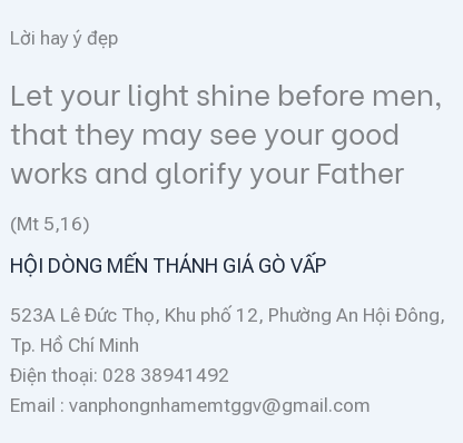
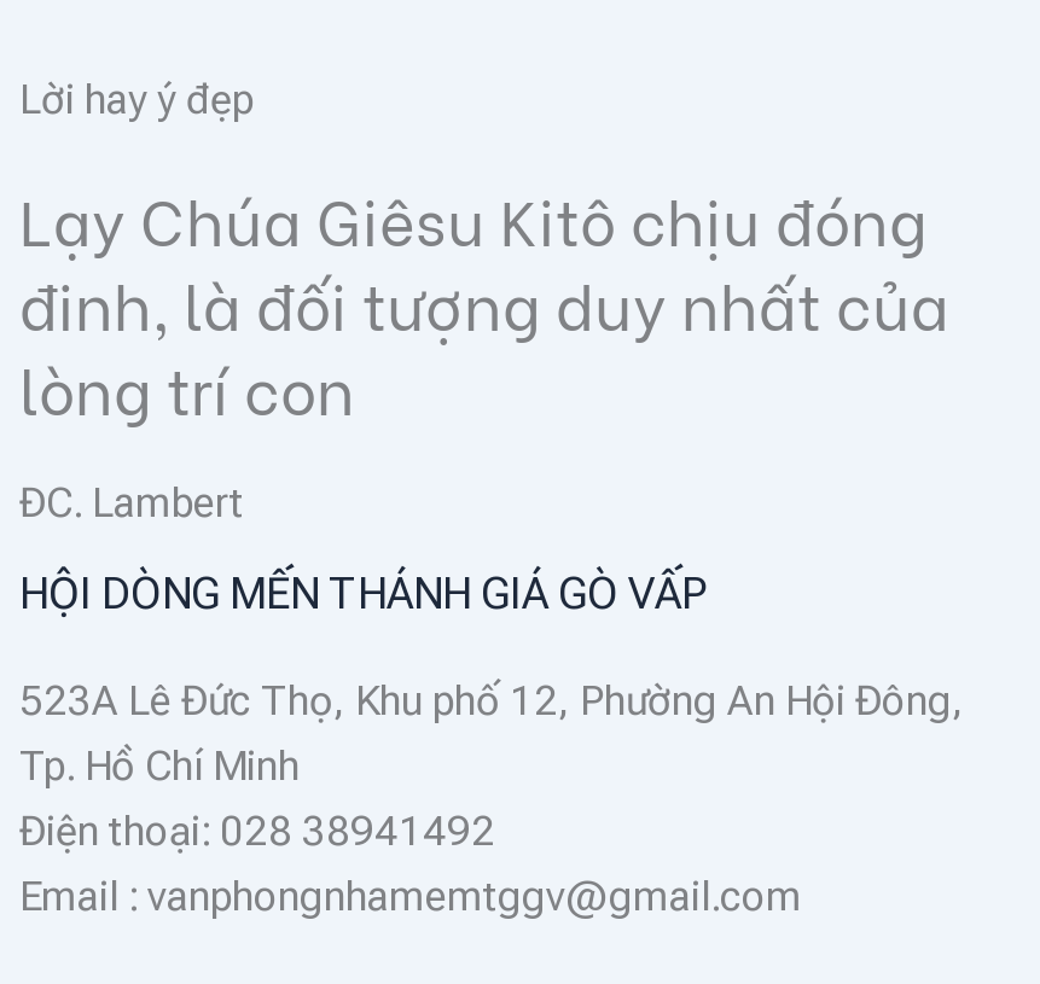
- Let your light shine before men,
- that they may see your good
- works and glorify your Father
+ Lạy Chúa Giêsu Kitô chịu đóng
+ đinh, là đối tượng duy nhất của
+ lòng trí con

- (Mt 5,16)
+ ĐC. Lambert
